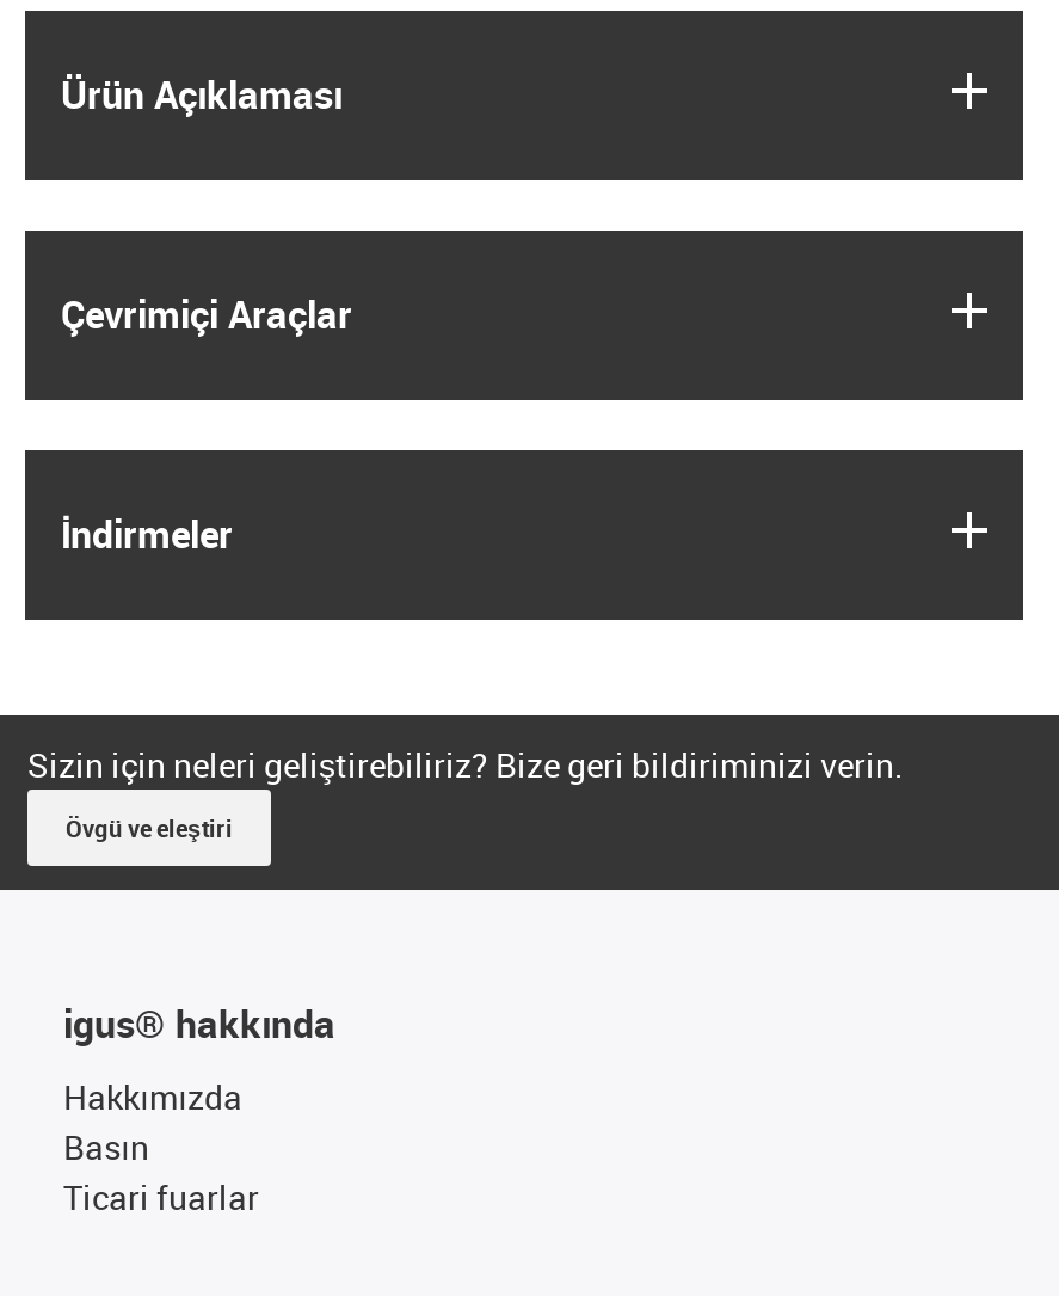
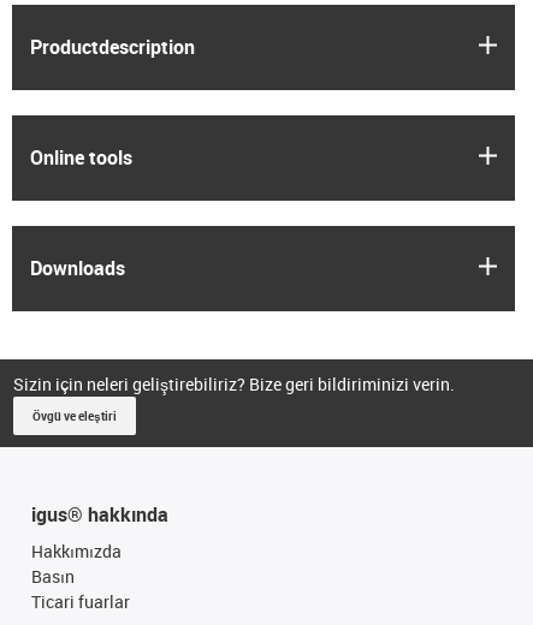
- Ürün Açıklaması
+ Productdescription

- Çevrimiçi Araçlar
+ Online tools

- İndirmeler
+ Downloads
